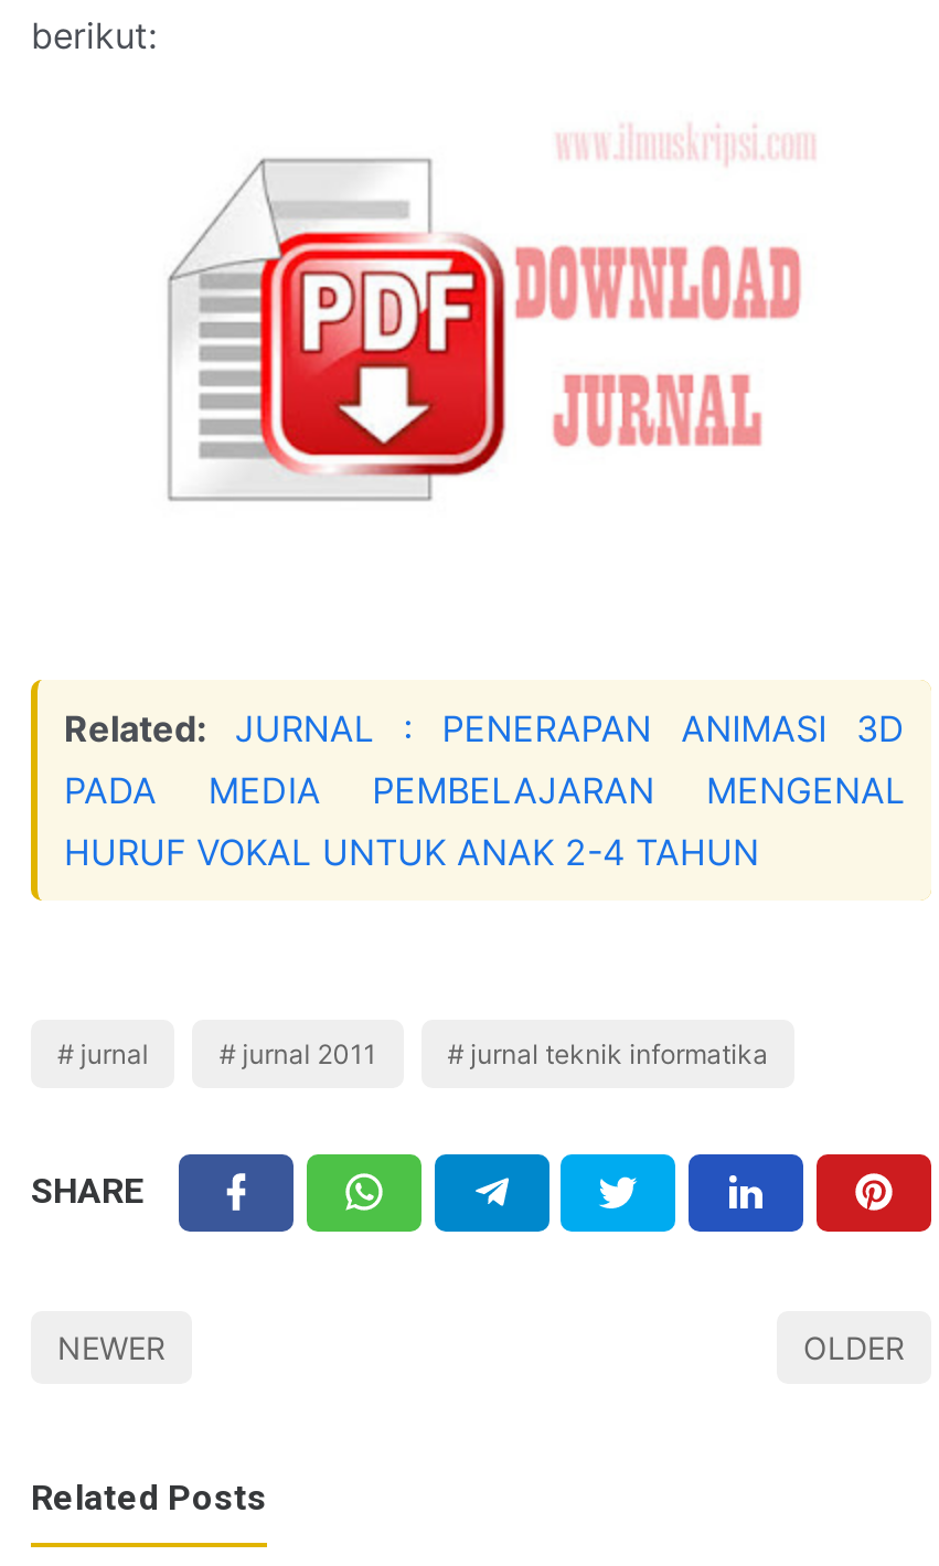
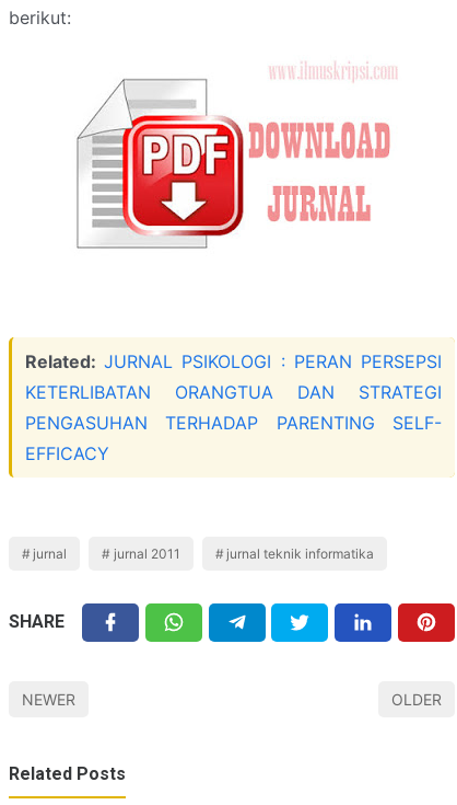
- Related: JURNAL : PENERAPAN ANIMASI 3D
- PADA MEDIA PEMBELAJARAN MENGENAL
- HURUF VOKAL UNTUK ANAK 2-4 TAHUN
+ Related: JURNAL PSIKOLOGI : PERAN PERSEPSI
+ KETERLIBATAN ORANGTUA DAN STRATEGI
+ PENGASUHAN TERHADAP PARENTING SELF-
+ EFFICACY
